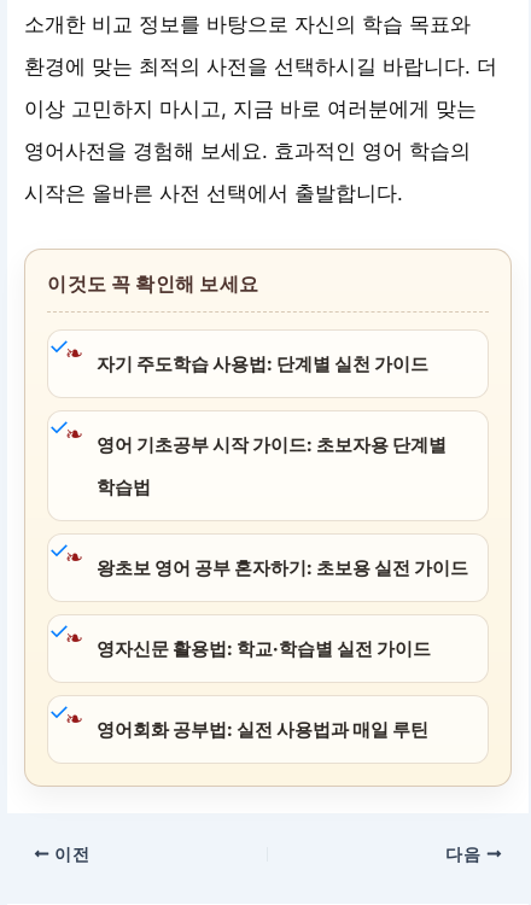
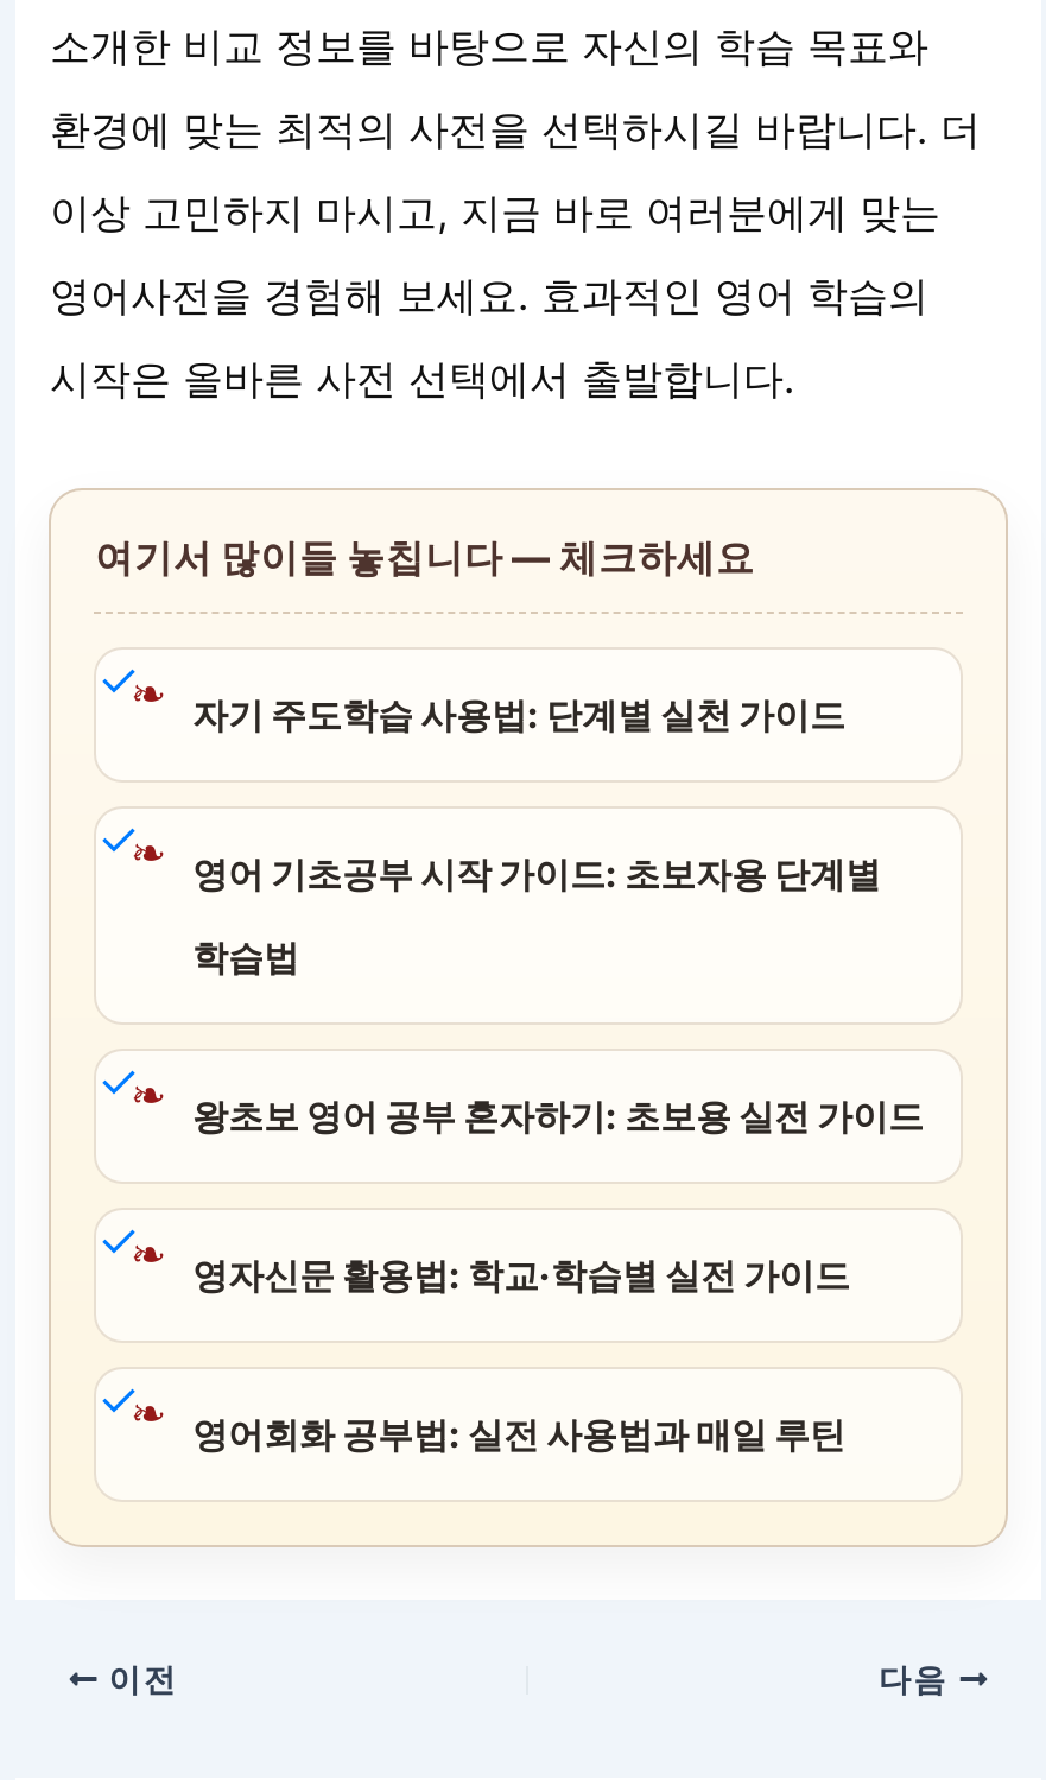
- 이것도 꼭 확인해 보세요
+ 여기서 많이들 놓칩니다 — 체크하세요
